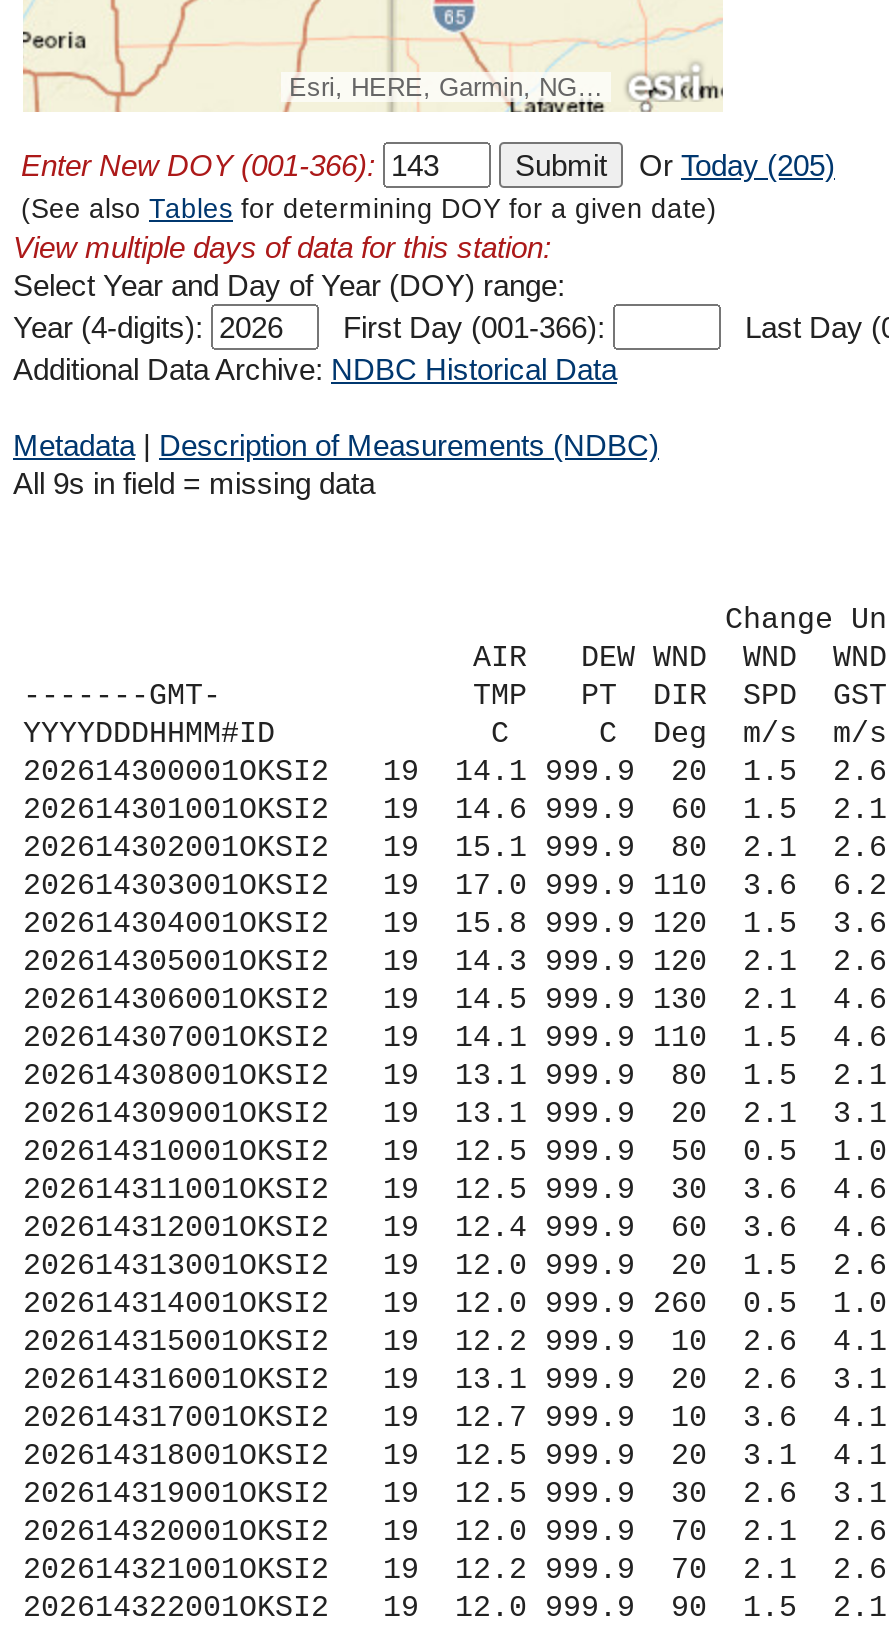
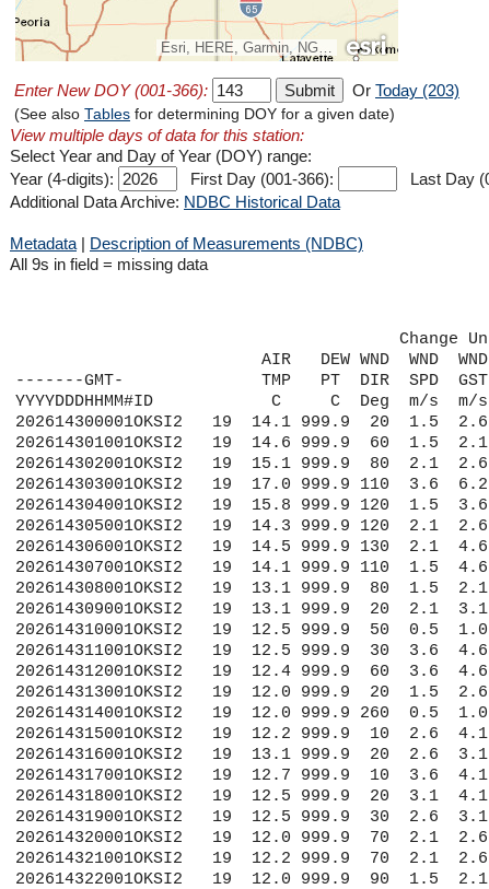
- Or Today (205)
+ Or Today (203)
